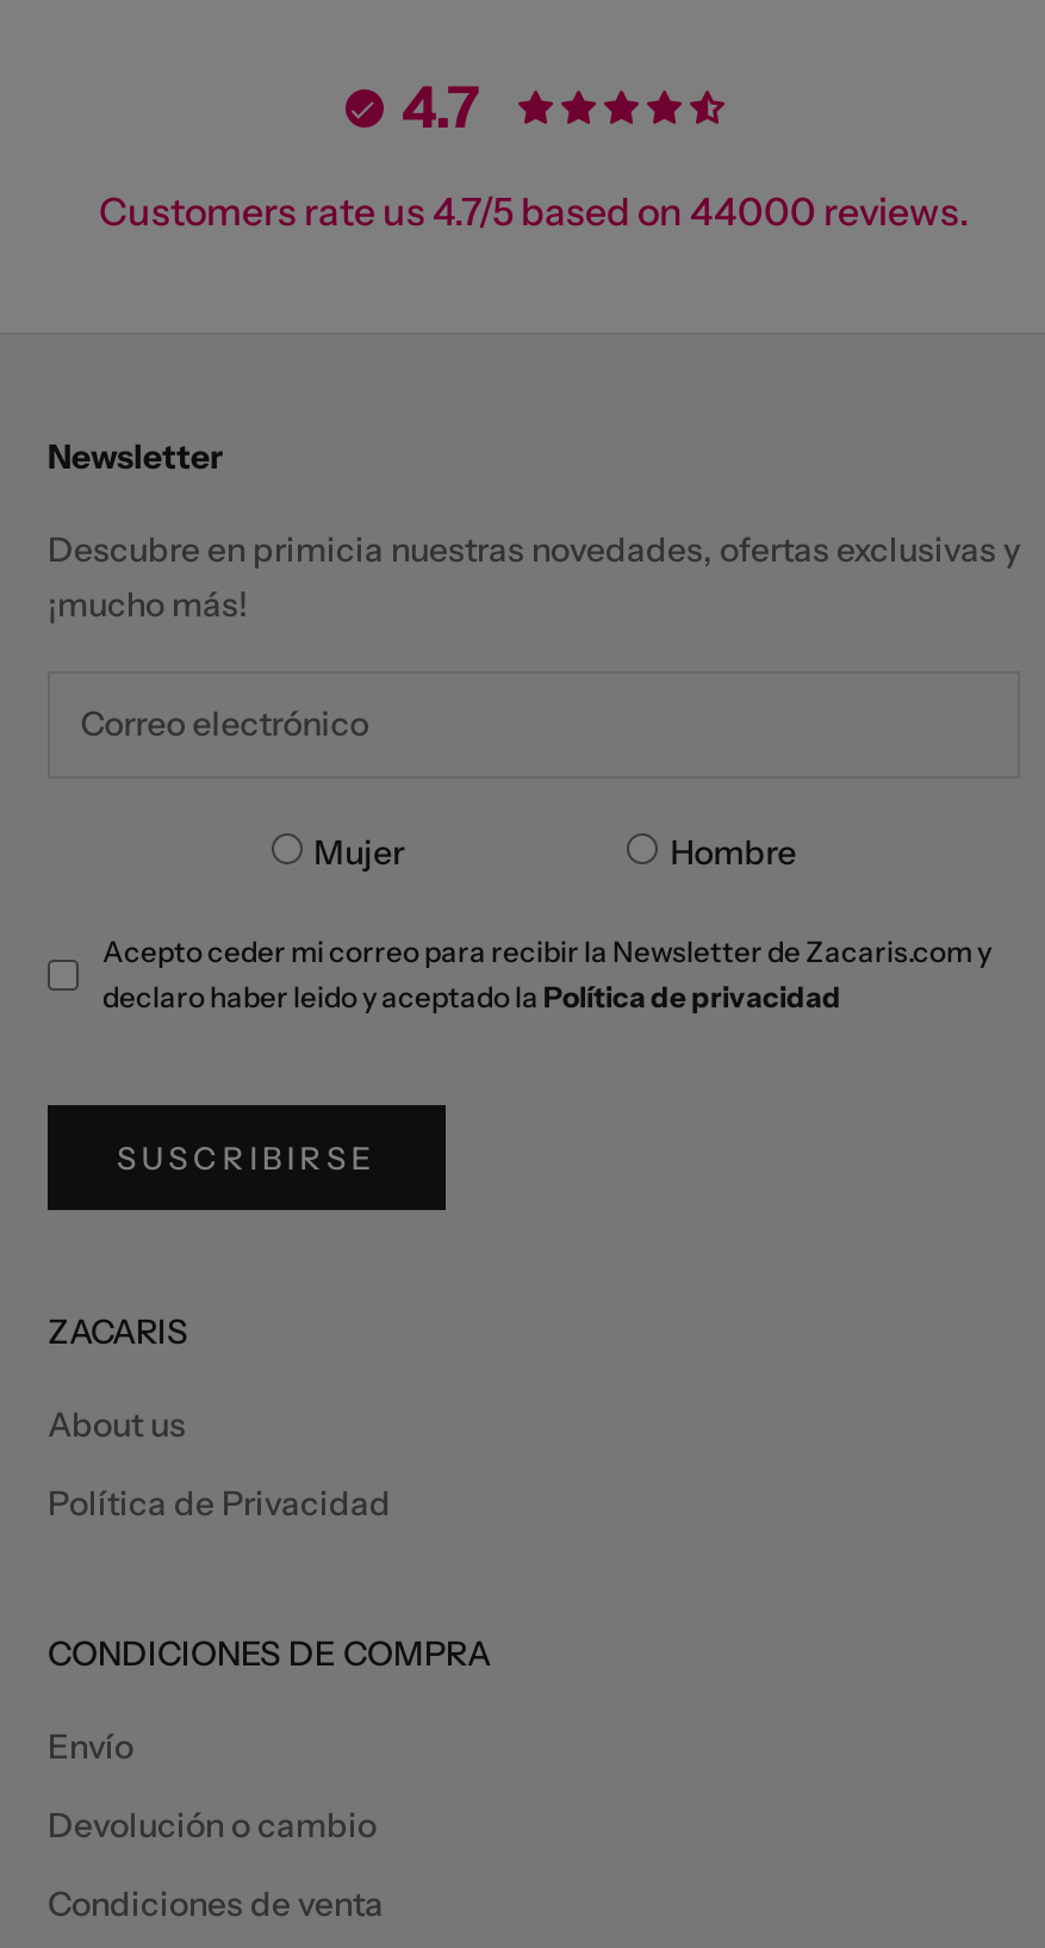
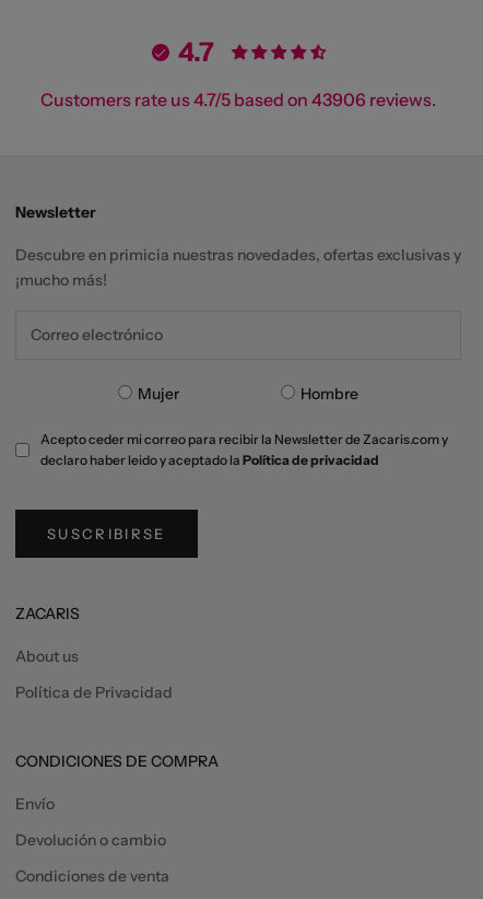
- Customers rate us 4.7/5 based on 44000 reviews.
+ Customers rate us 4.7/5 based on 43906 reviews.
